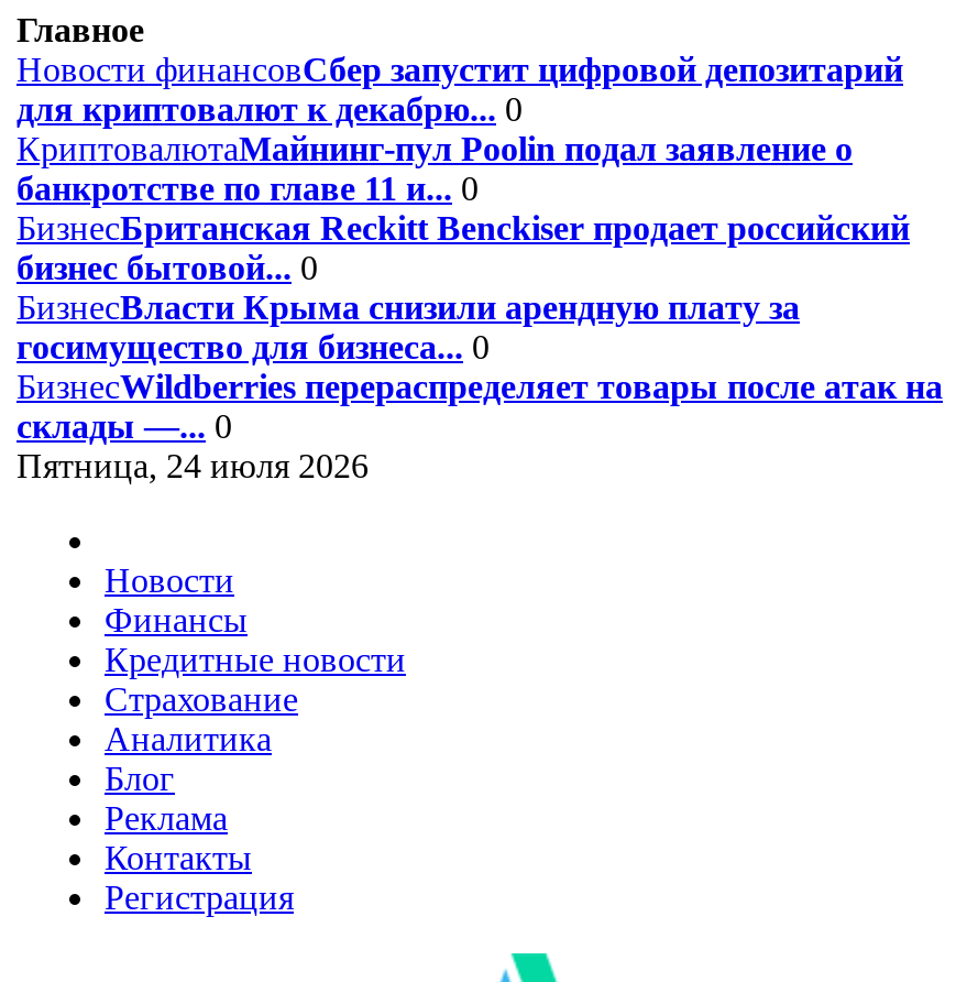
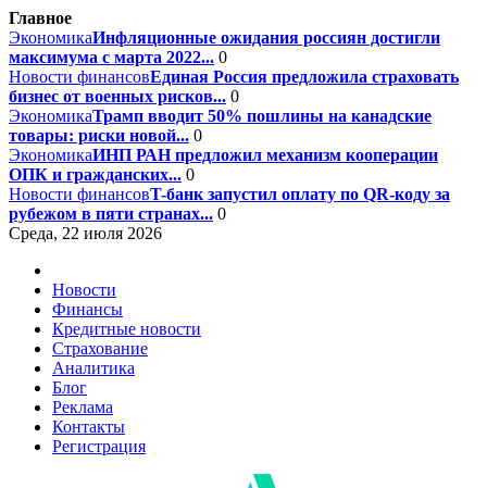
- Новости финансовСбер запустит цифровой депозитарий
- для криптовалют к декабрю... 0
- КриптовалютаМайнинг-пул Poolin подал заявление о
- банкротстве по главе 11 и... 0
- БизнесБританская Reckitt Benckiser продает российский
- бизнес бытовой... 0
- БизнесВласти Крыма снизили арендную плату за
- госимущество для бизнеса... 0
- БизнесWildberries перераспределяет товары после атак на
- склады —... 0
- Пятница, 24 июля 2026
+ ЭкономикаИнфляционные ожидания россиян достигли
+ максимума с марта 2022... 0
+ Новости финансовЕдиная Россия предложила страховать
+ бизнес от военных рисков... 0
+ ЭкономикаТрамп вводит 50% пошлины на канадские
+ товары: риски новой... 0
+ ЭкономикаИНП РАН предложил механизм кооперации
+ ОПК и гражданских... 0
+ Новости финансовT-банк запустил оплату по QR-коду за
+ рубежом в пяти странах... 0
+ Среда, 22 июля 2026
